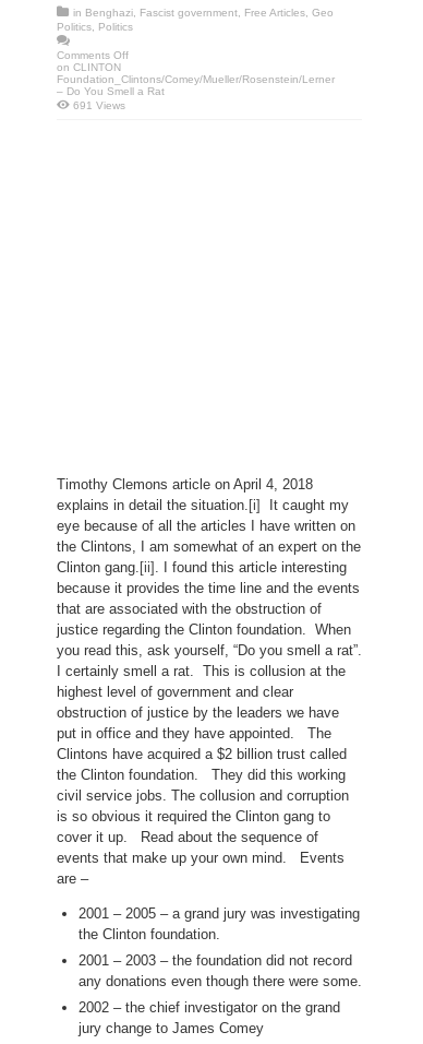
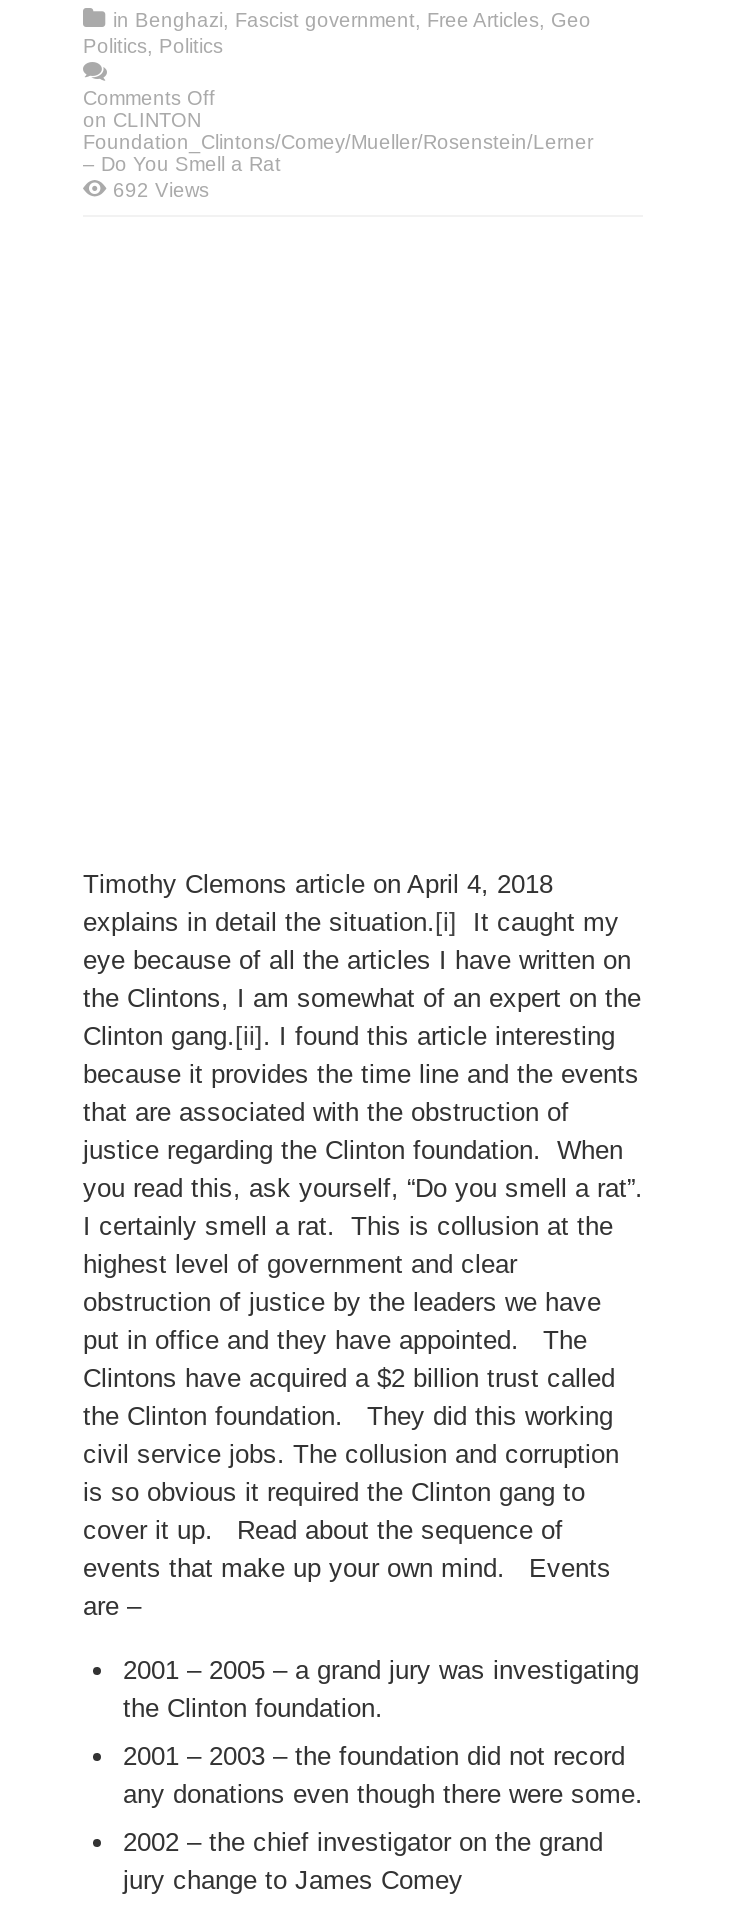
- 691 Views
+ 692 Views
